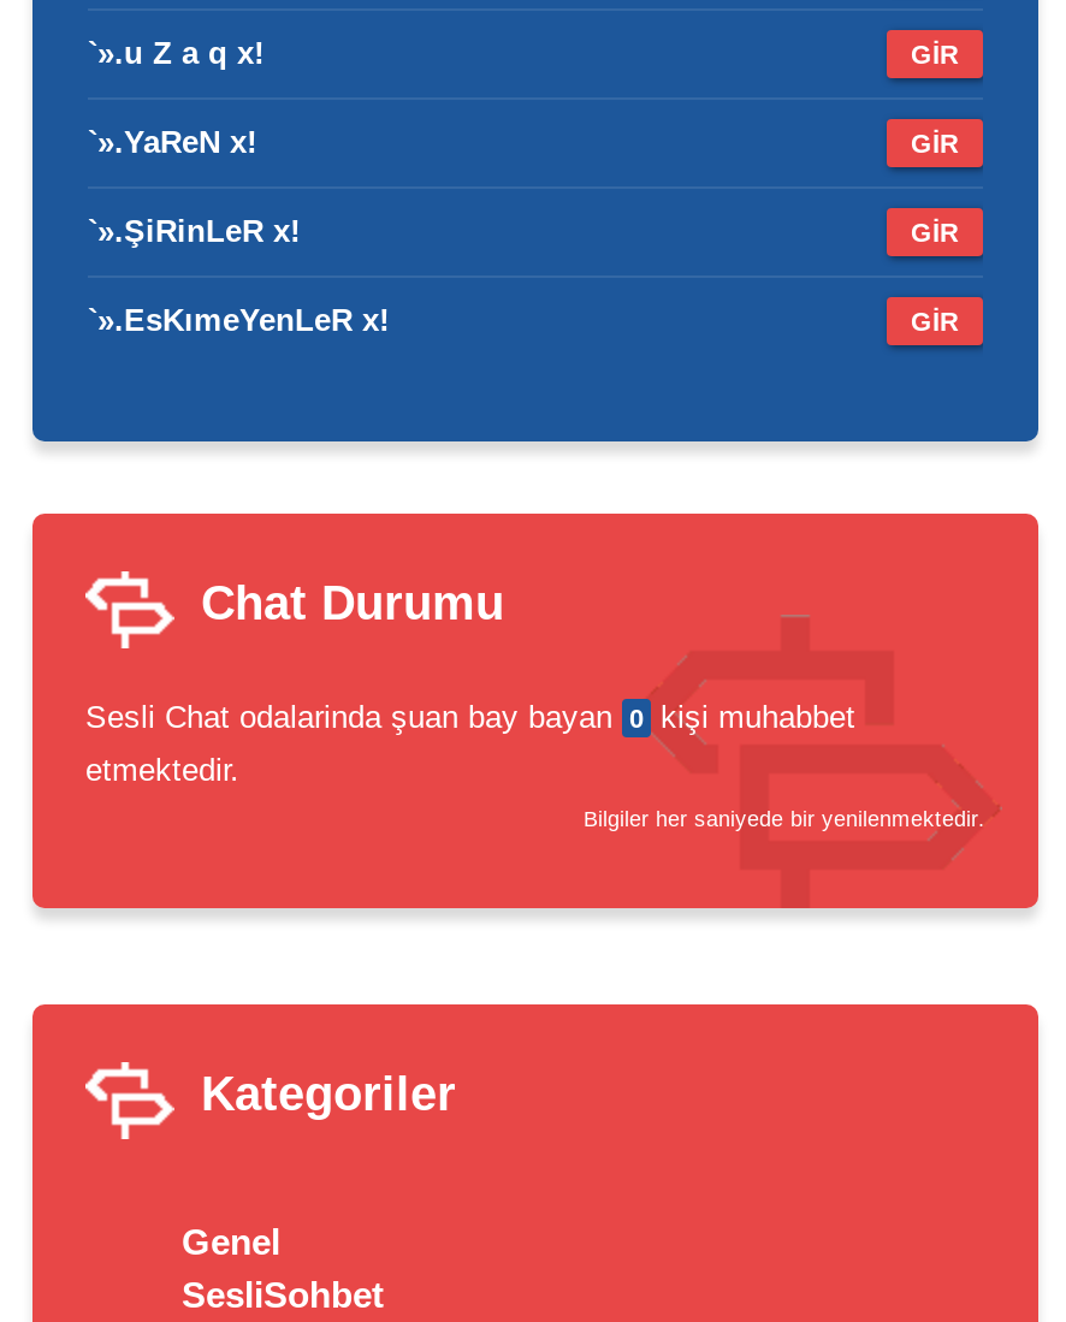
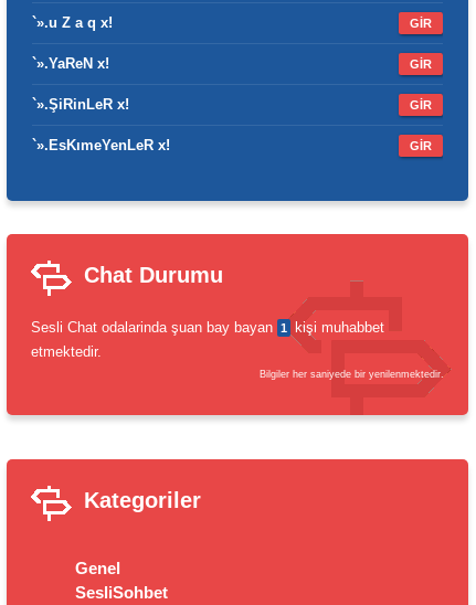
- Sesli Chat odalarinda şuan bay bayan 0 kişi muhabbet
+ Sesli Chat odalarinda şuan bay bayan 1 kişi muhabbet
